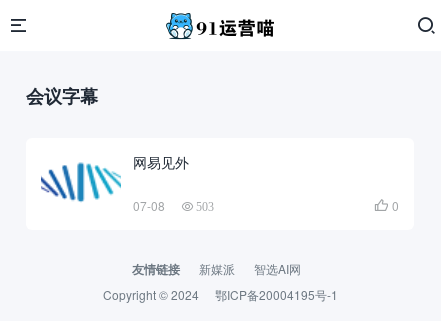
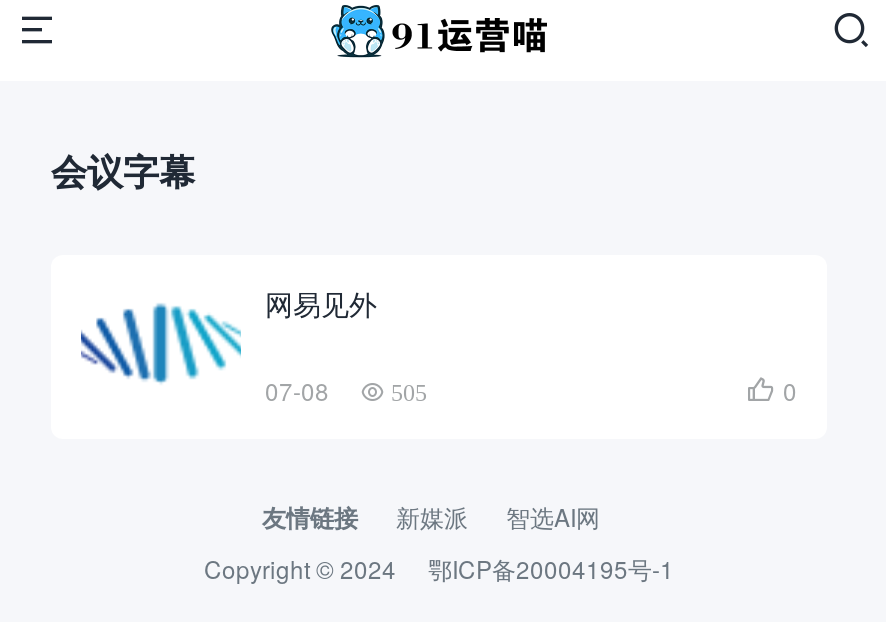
- 503
+ 505
